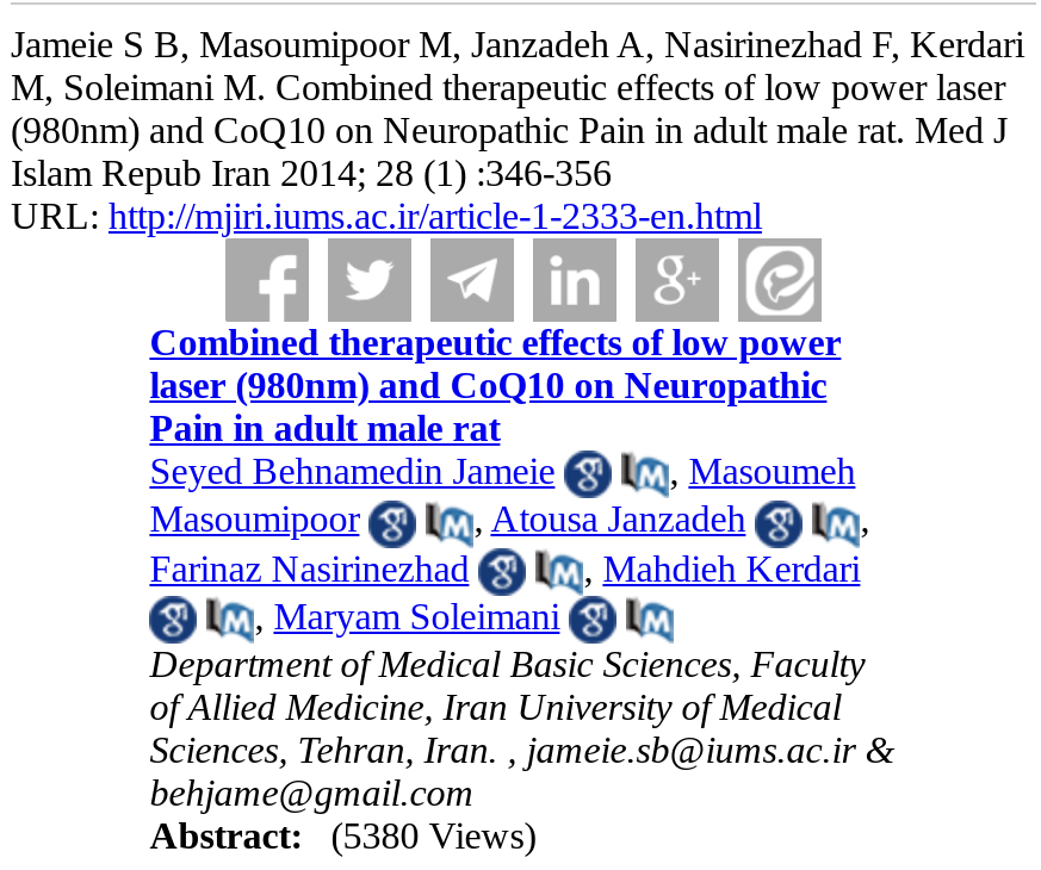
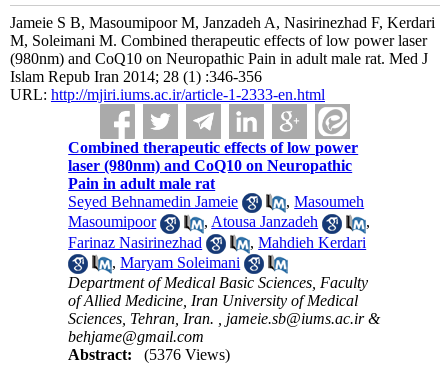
- Abstract: (5380 Views)
+ Abstract: (5376 Views)
